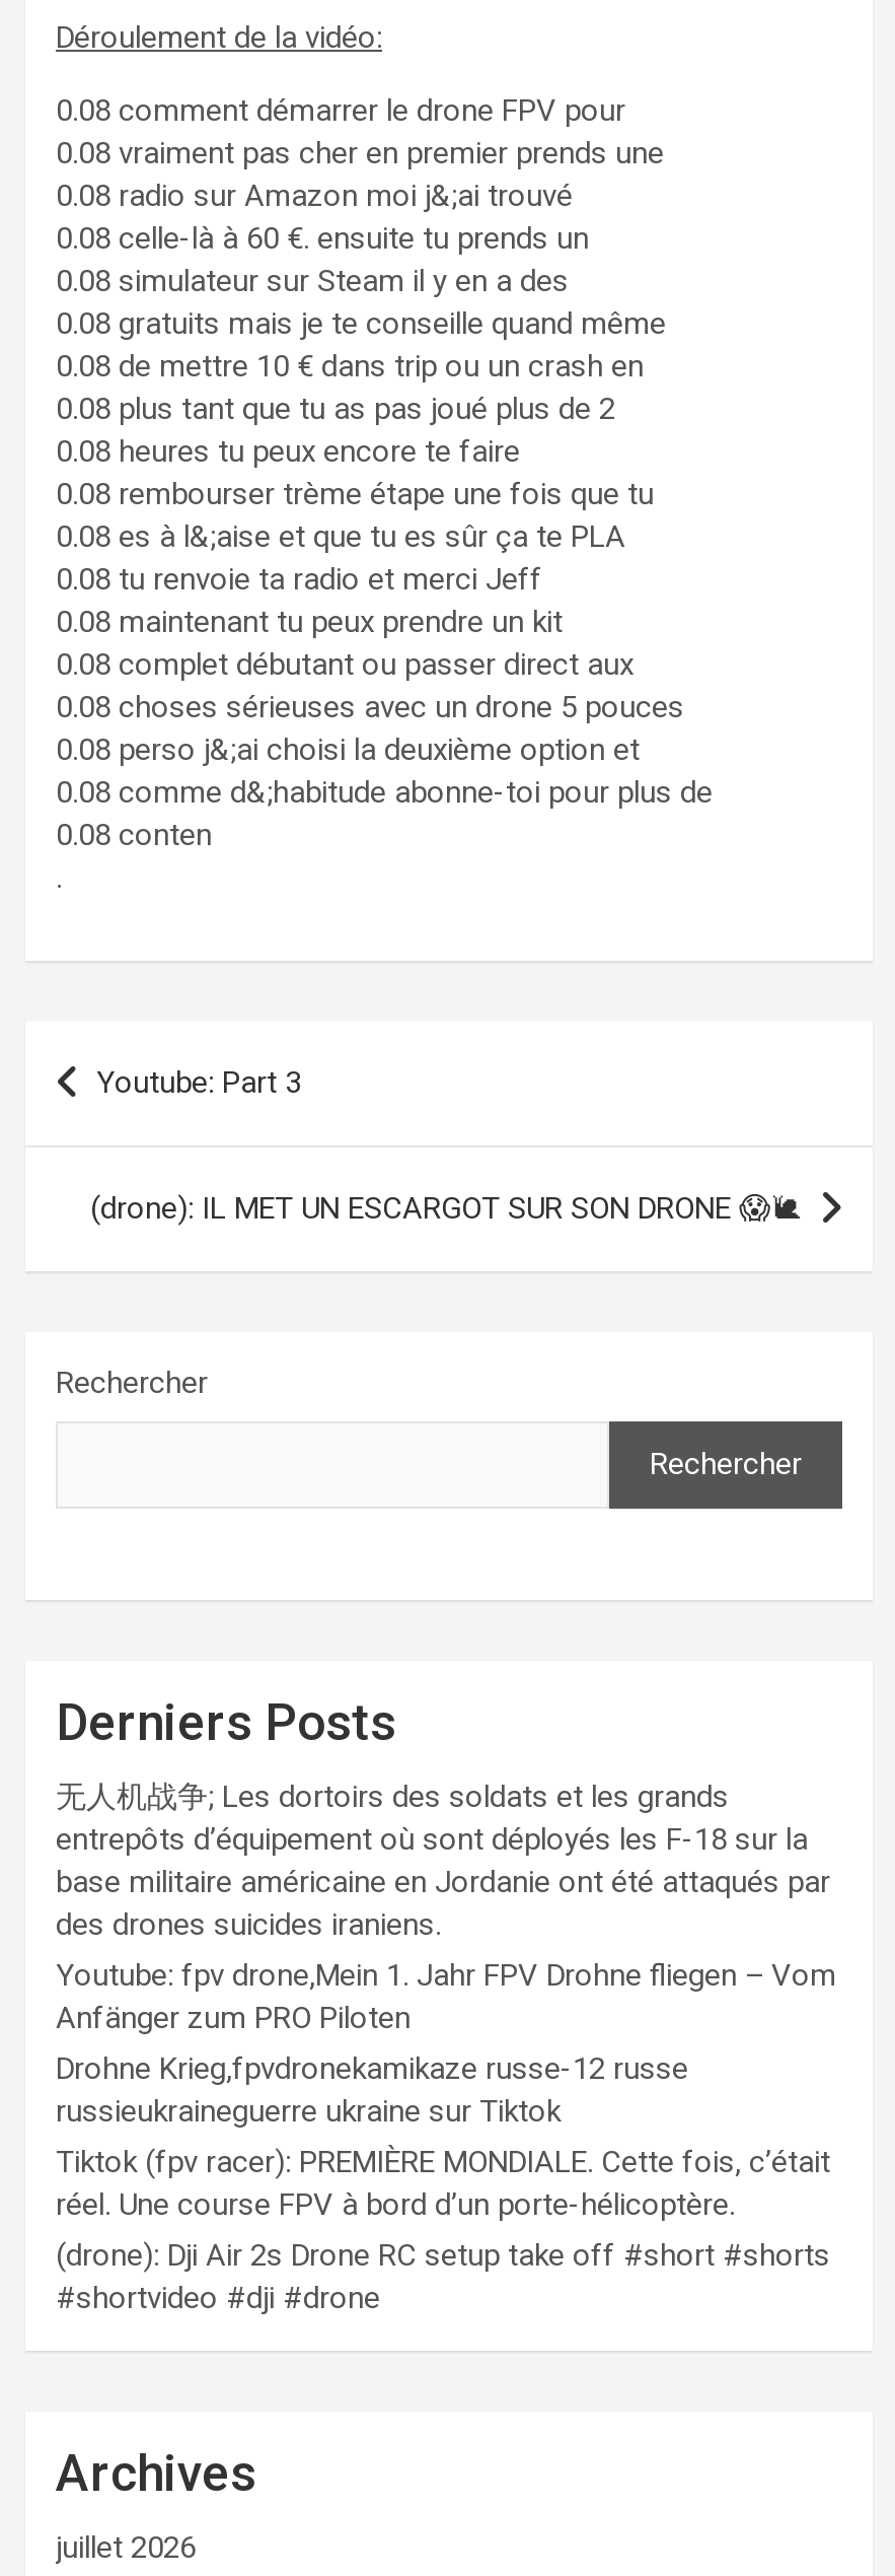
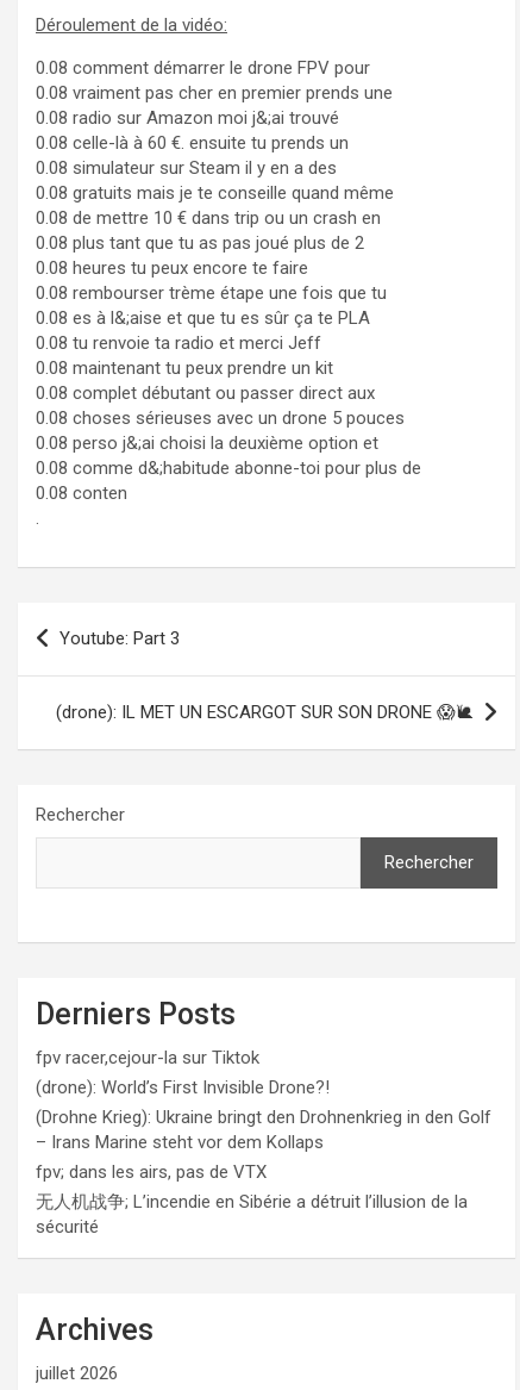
- 无人机战争; Les dortoirs des soldats et les grands
- entrepôts d’équipement où sont déployés les F-18 sur la
- base militaire américaine en Jordanie ont été attaqués par
- des drones suicides iraniens.
- Youtube: fpv drone,Mein 1. Jahr FPV Drohne fliegen – Vom
- Anfänger zum PRO Piloten
- Drohne Krieg,fpvdronekamikaze russe-12 russe
- russieukraineguerre ukraine sur Tiktok
- Tiktok (fpv racer): PREMIÈRE MONDIALE. Cette fois, c’était
- réel. Une course FPV à bord d’un porte-hélicoptère.
- (drone): Dji Air 2s Drone RC setup take off #short #shorts
- #shortvideo #dji #drone
+ fpv racer,cejour-la sur Tiktok
+ (drone): World’s First Invisible Drone?!
+ (Drohne Krieg): Ukraine bringt den Drohnenkrieg in den Golf
+ – Irans Marine steht vor dem Kollaps
+ fpv; dans les airs, pas de VTX
+ 无人机战争; L’incendie en Sibérie a détruit l’illusion de la
+ sécurité
